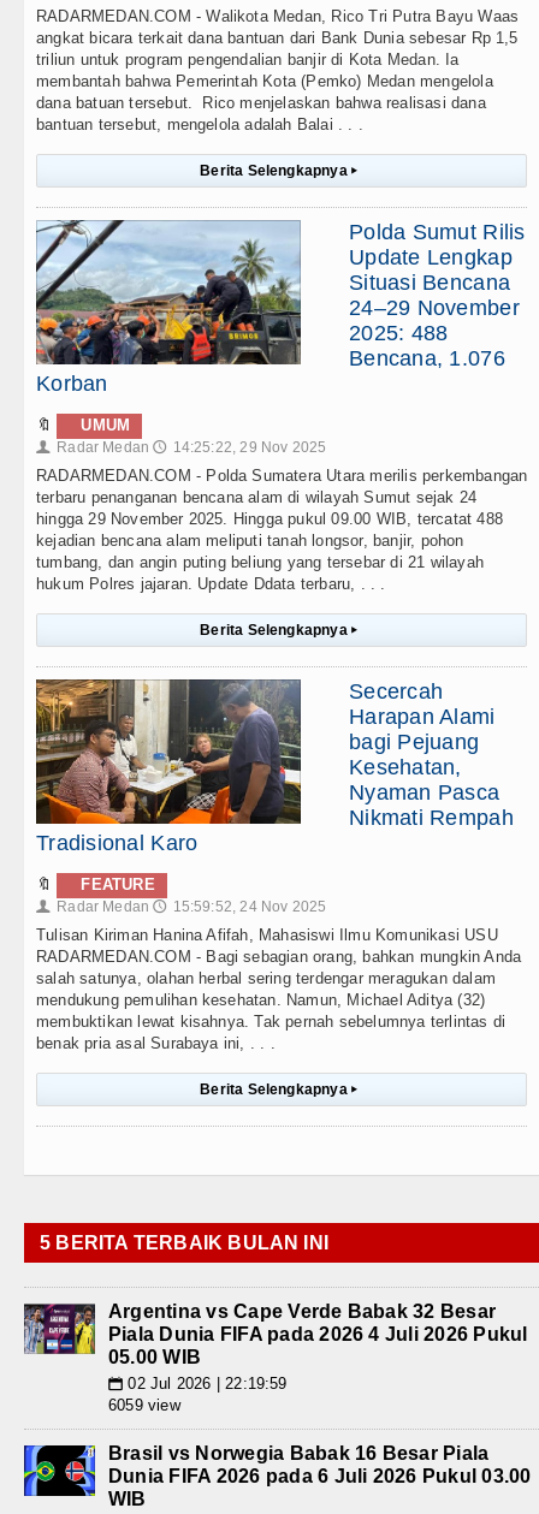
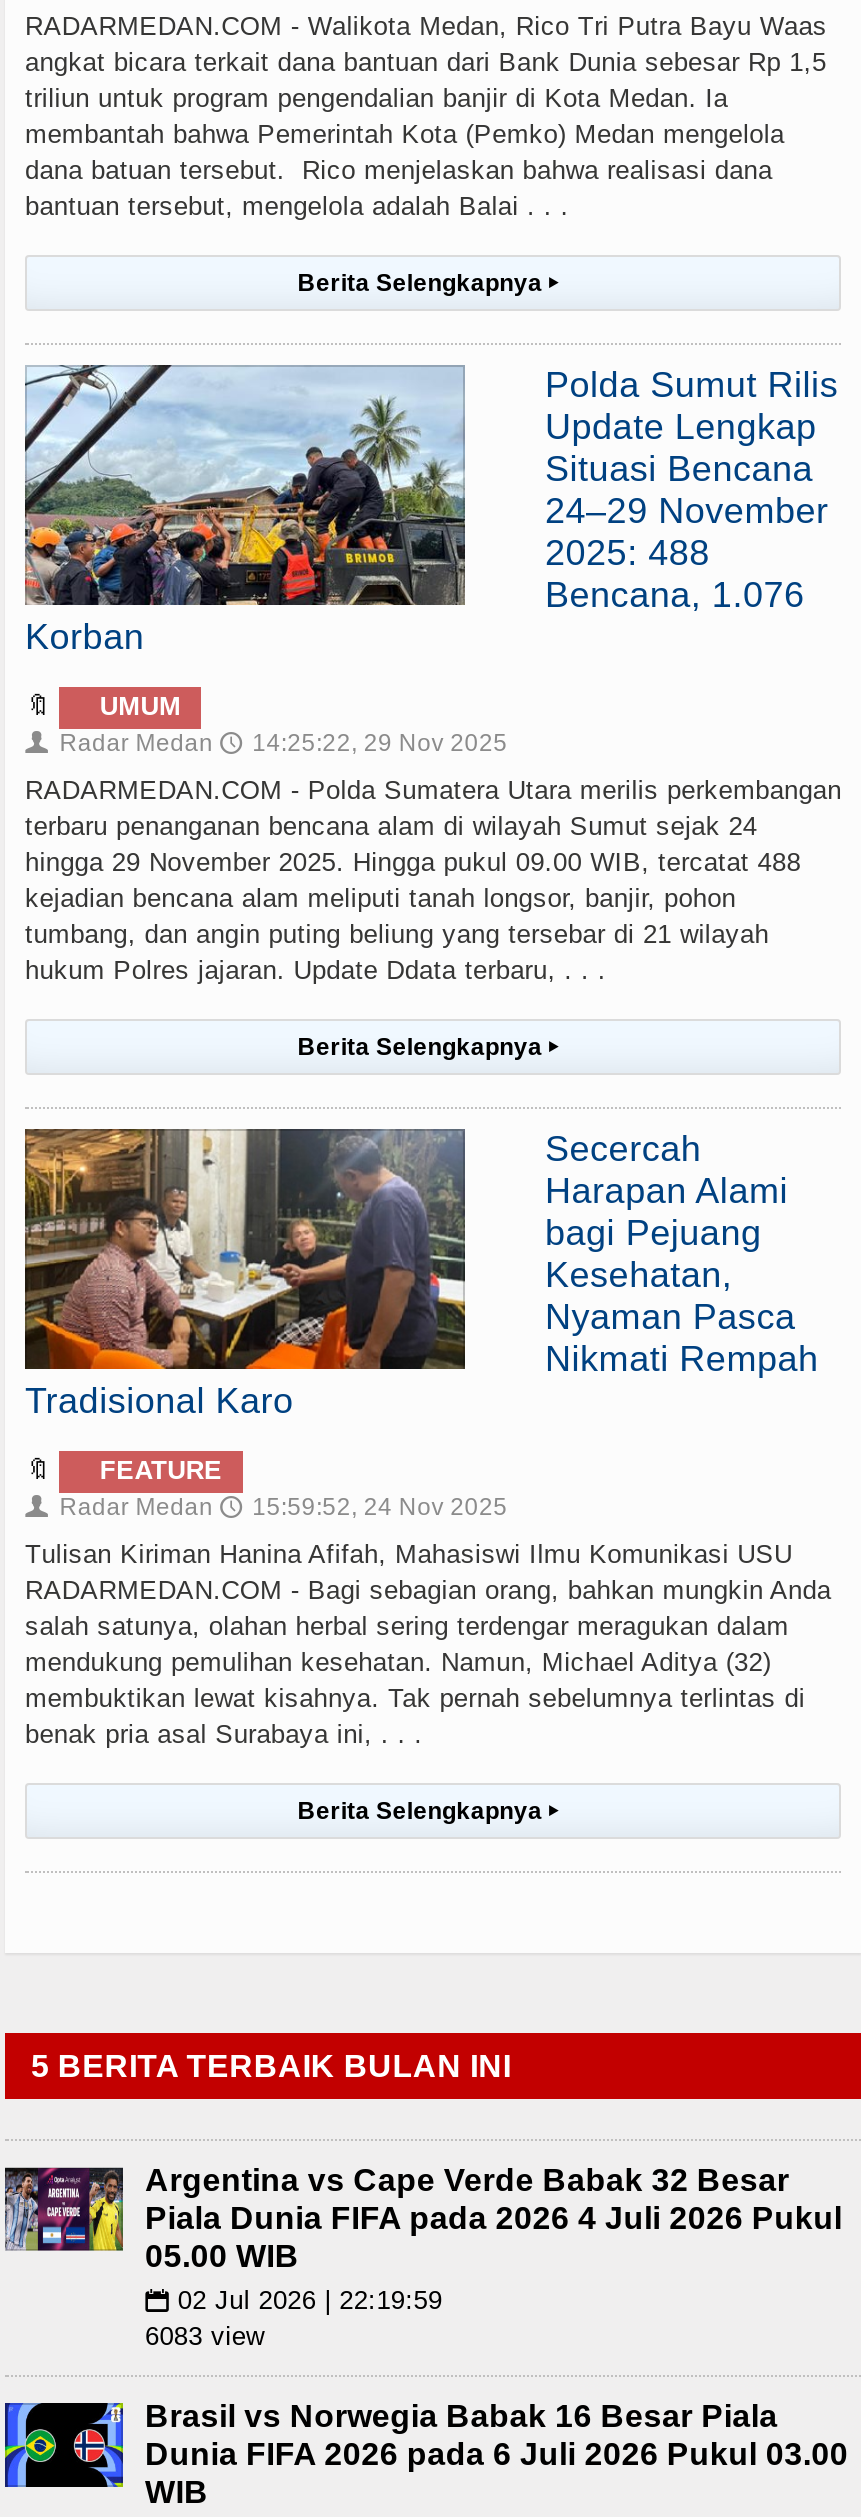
- 6059 view
+ 6083 view
